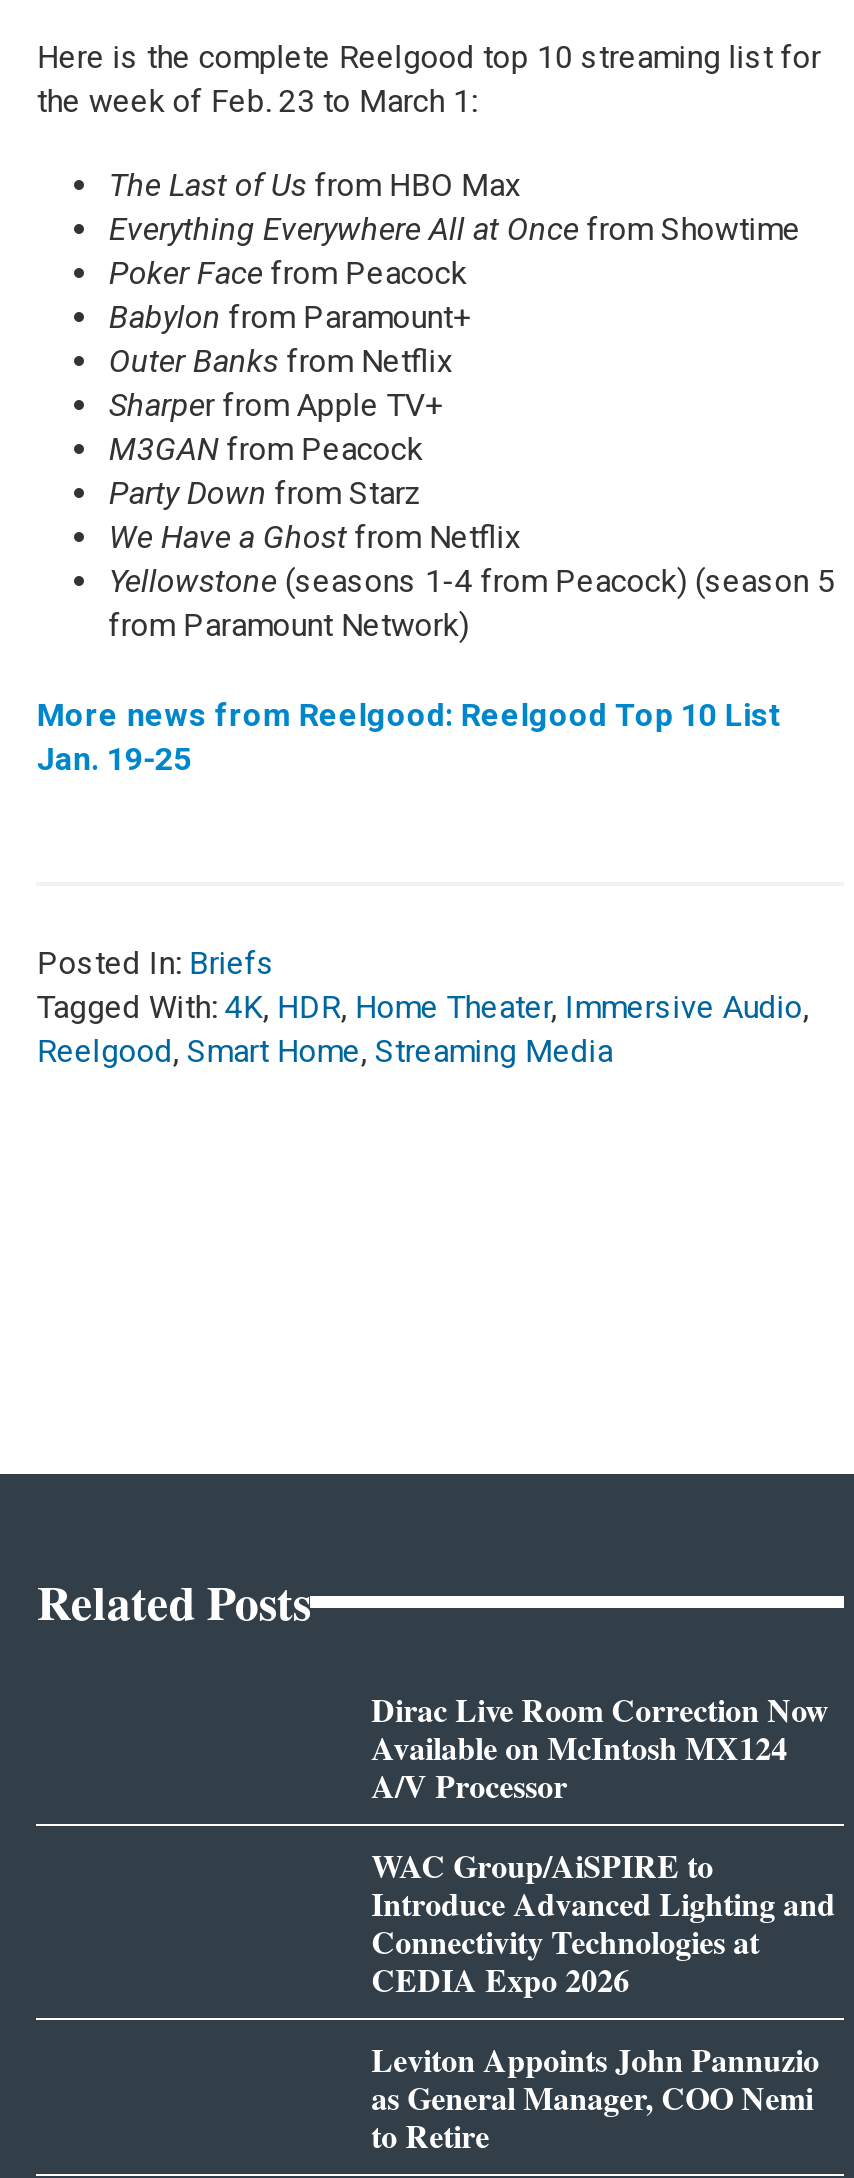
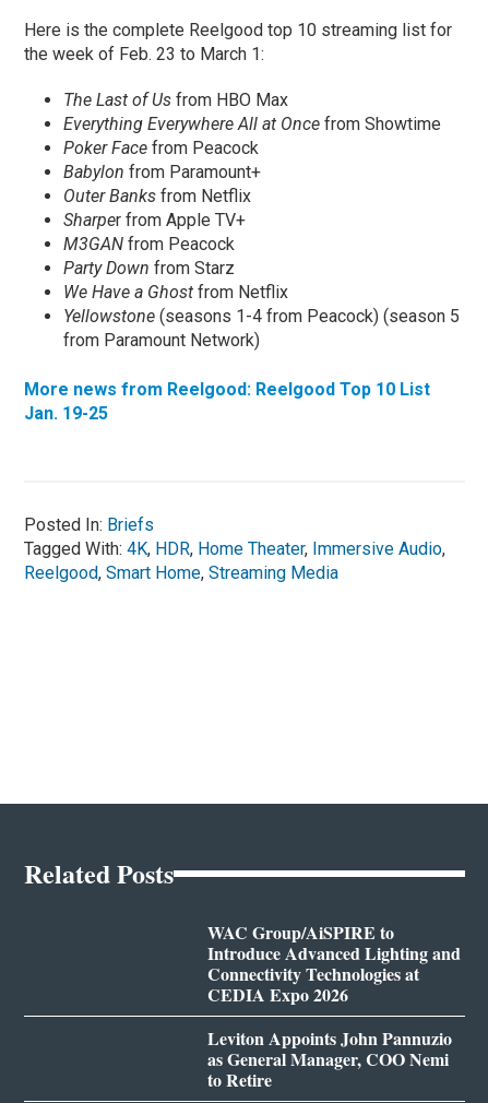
- Dirac Live Room Correction Now
- Available on McIntosh MX124
- A/V Processor
